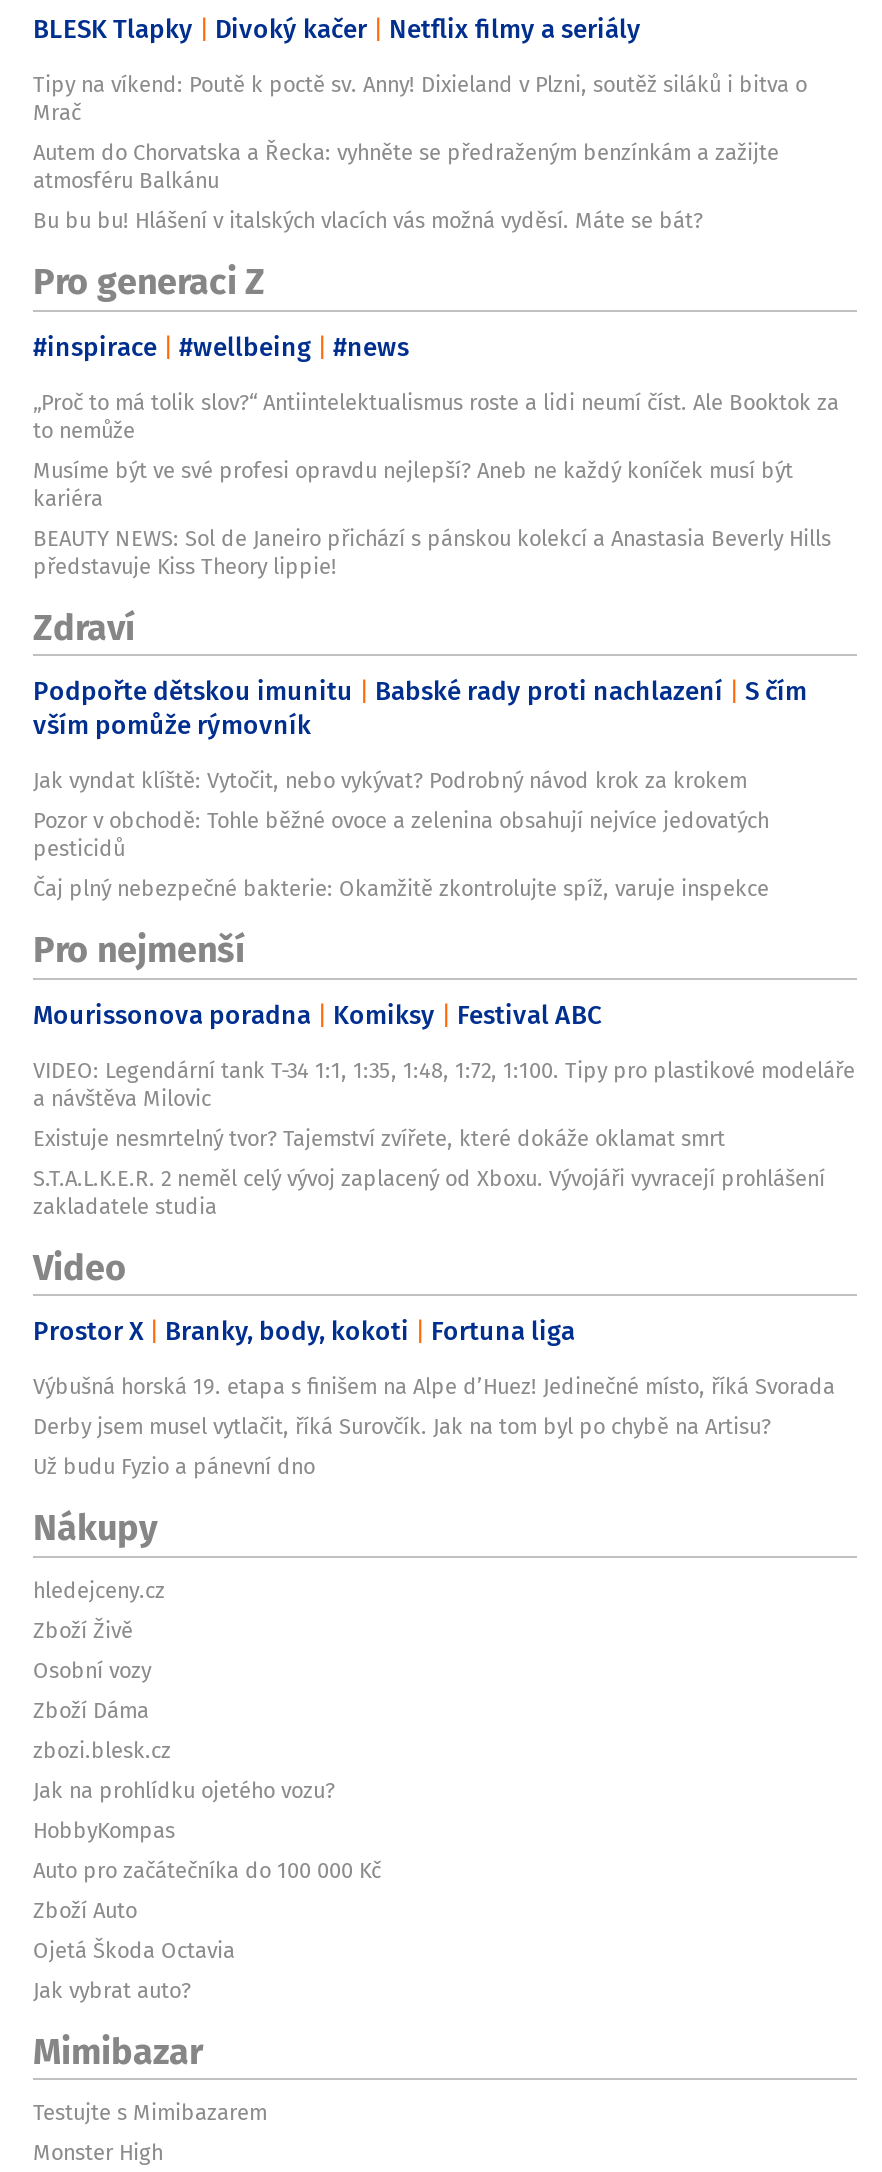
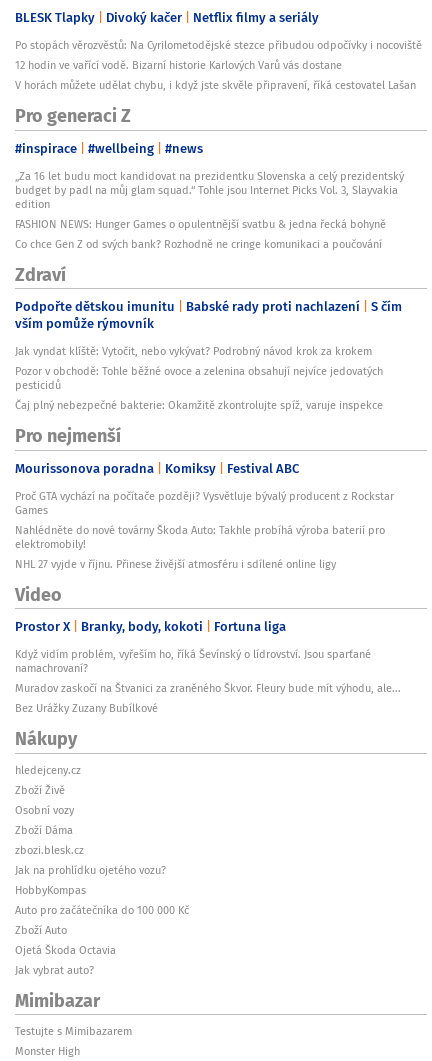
- Tipy na víkend: Poutě k poctě sv. Anny! Dixieland v Plzni, soutěž siláků i bitva o
- Mrač
- Autem do Chorvatska a Řecka: vyhněte se předraženým benzínkám a zažijte
- atmosféru Balkánu
- Bu bu bu! Hlášení v italských vlacích vás možná vyděsí. Máte se bát?
+ Po stopách věrozvěstů: Na Cyrilometodějské stezce přibudou odpočívky i nocoviště
+ 12 hodin ve vařící vodě. Bizarní historie Karlových Varů vás dostane
+ V horách můžete udělat chybu, i když jste skvěle připravení, říká cestovatel Lašan

- „Proč to má tolik slov?“ Antiintelektualismus roste a lidi neumí číst. Ale Booktok za
- to nemůže
- Musíme být ve své profesi opravdu nejlepší? Aneb ne každý koníček musí být
- kariéra
- BEAUTY NEWS: Sol de Janeiro přichází s pánskou kolekcí a Anastasia Beverly Hills
- představuje Kiss Theory lippie!
+ „Za 16 let budu moct kandidovat na prezidentku Slovenska a celý prezidentský
+ budget by padl na můj glam squad.“ Tohle jsou Internet Picks Vol. 3, Slayvakia
+ edition
+ FASHION NEWS: Hunger Games o opulentnější svatbu & jedna řecká bohyně
+ Co chce Gen Z od svých bank? Rozhodně ne cringe komunikaci a poučování

- VIDEO: Legendární tank T-34 1:1, 1:35, 1:48, 1:72, 1:100. Tipy pro plastikové modeláře
- a návštěva Milovic
- Existuje nesmrtelný tvor? Tajemství zvířete, které dokáže oklamat smrt
- S.T.A.L.K.E.R. 2 neměl celý vývoj zaplacený od Xboxu. Vývojáři vyvracejí prohlášení
- zakladatele studia
+ Proč GTA vychází na počítače později? Vysvětluje bývalý producent z Rockstar
+ Games
+ Nahlédněte do nové továrny Škoda Auto: Takhle probíhá výroba baterií pro
+ elektromobily!
+ NHL 27 vyjde v říjnu. Přinese živější atmosféru i sdílené online ligy

- Výbušná horská 19. etapa s finišem na Alpe d’Huez! Jedinečné místo, říká Svorada
- Derby jsem musel vytlačit, říká Surovčík. Jak na tom byl po chybě na Artisu?
- Už budu Fyzio a pánevní dno
+ Když vidím problém, vyřeším ho, říká Ševínský o lídrovství. Jsou sparťané
+ namachrovaní?
+ Muradov zaskočí na Štvanici za zraněného Škvor. Fleury bude mít výhodu, ale...
+ Bez Urážky Zuzany Bubílkové
